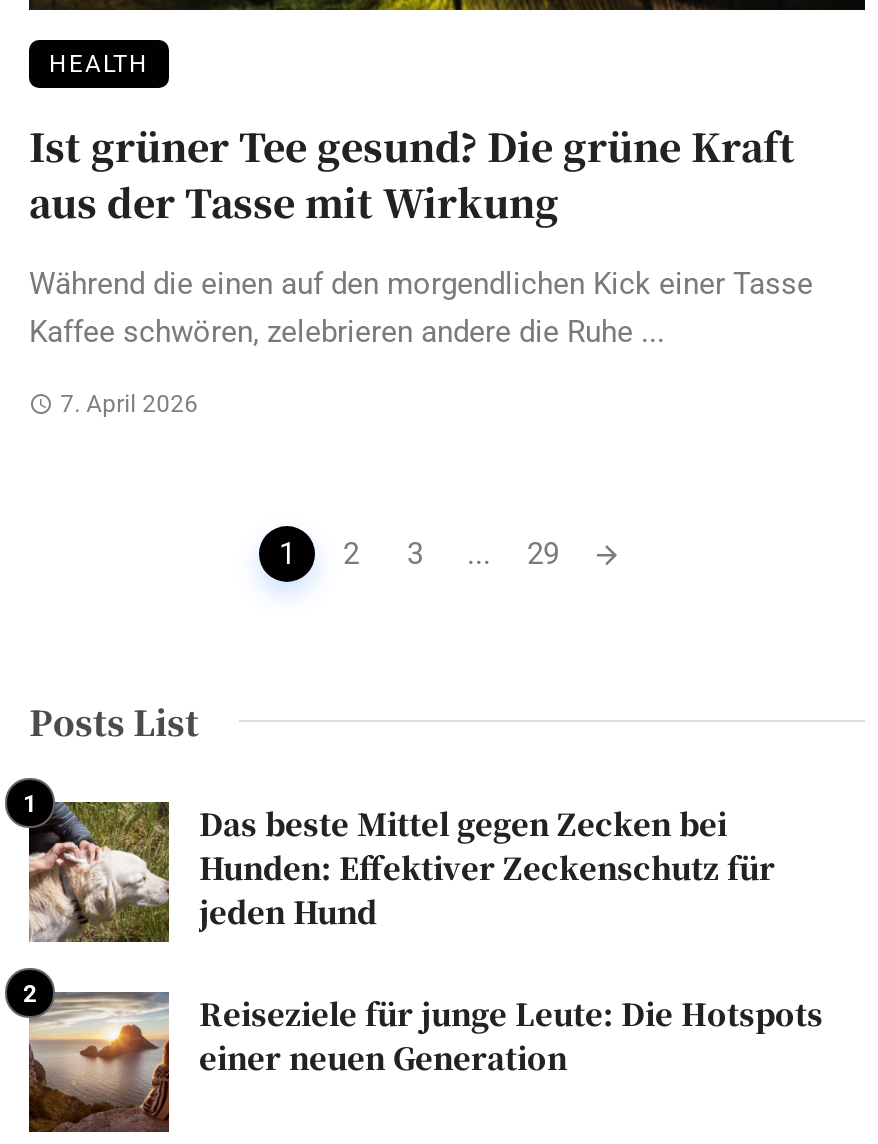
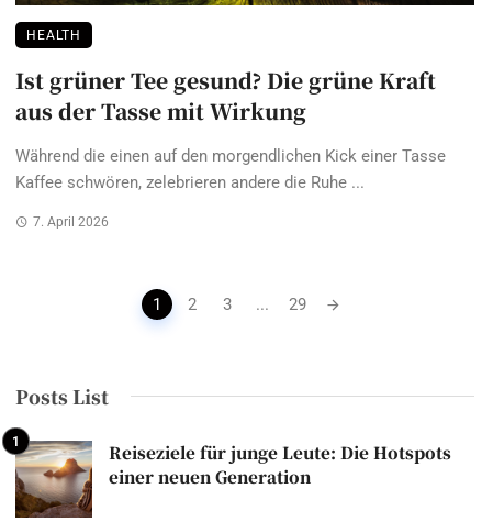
- [image]
- Das beste Mittel gegen Zecken bei
- Hunden: Effektiver Zeckenschutz für
- jeden Hund
